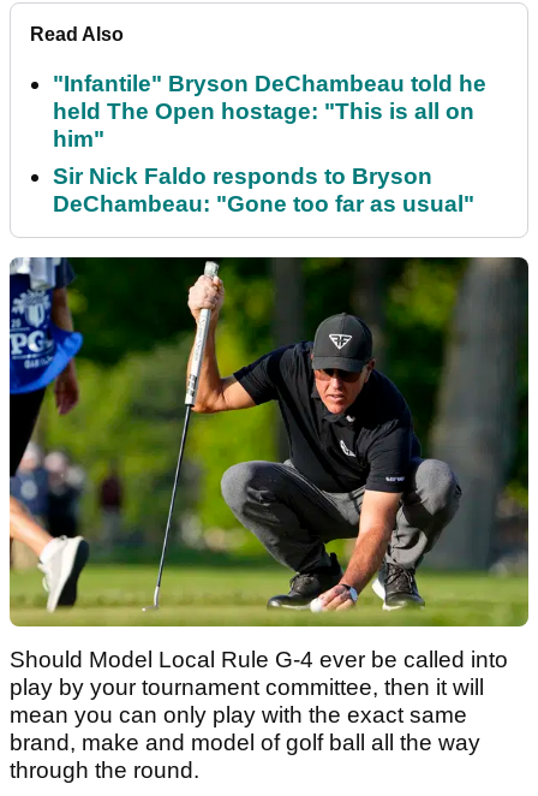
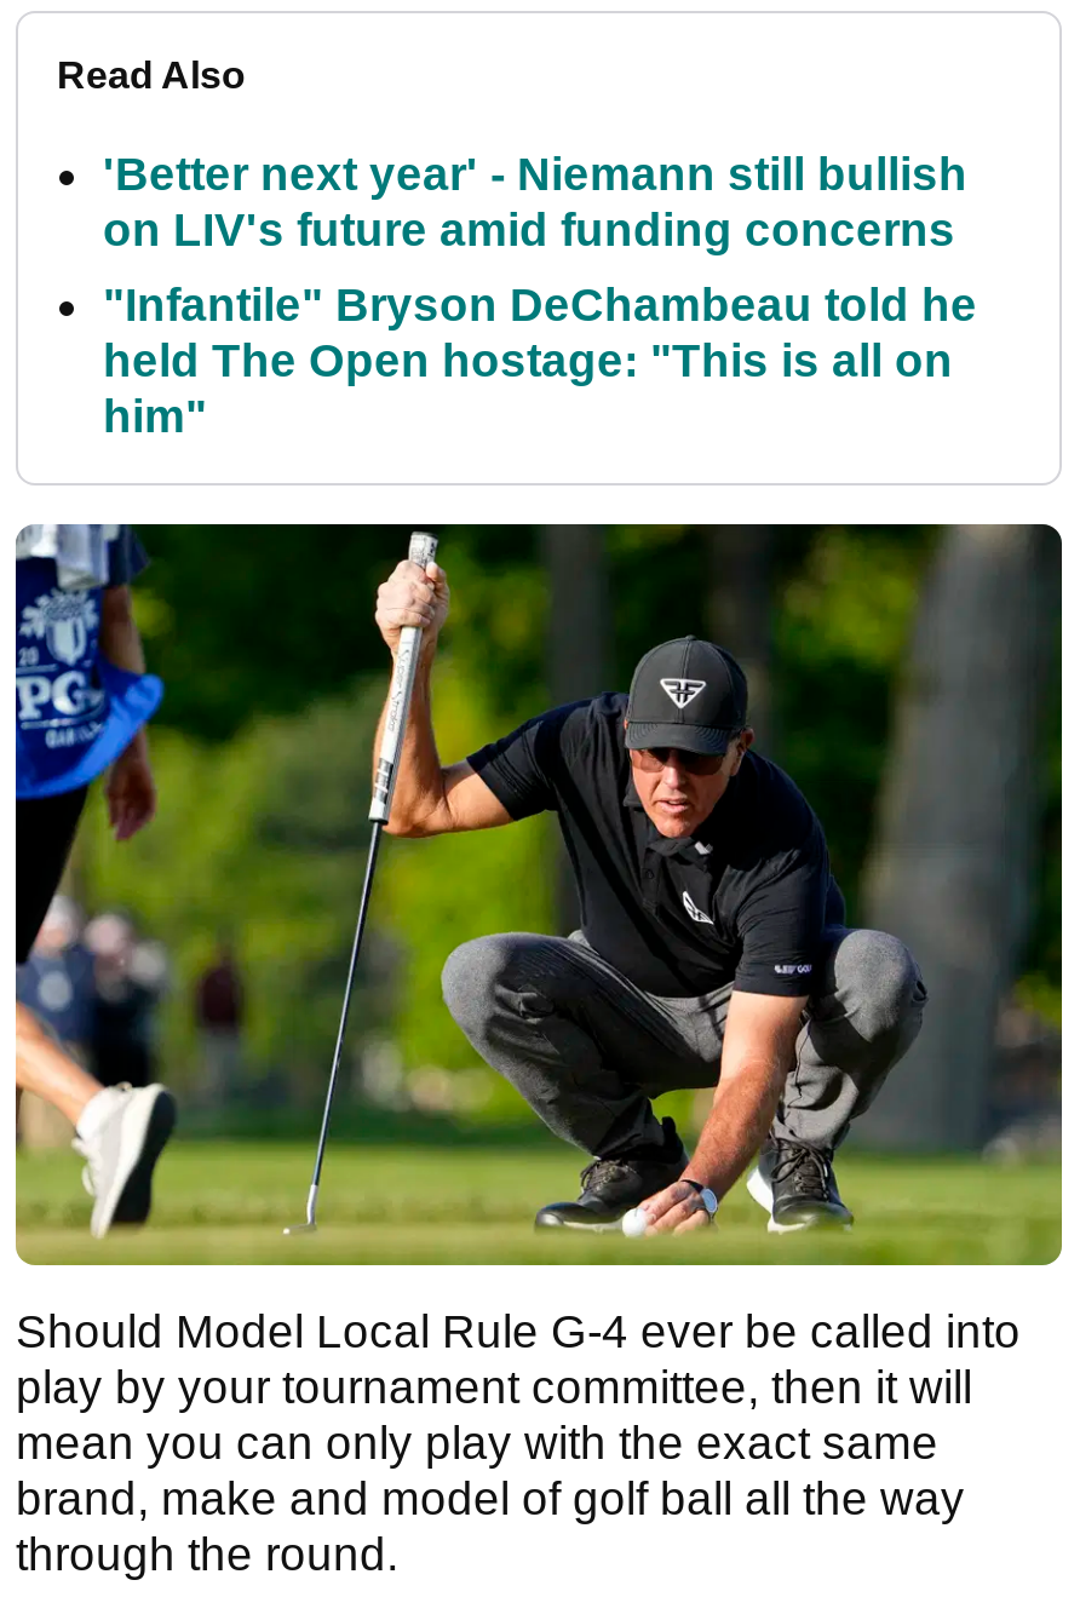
+ 'Better next year' - Niemann still bullish
+ on LIV's future amid funding concerns

moved down: "Infantile" Bryson DeChambeau told he | held The Open hostage: "This is all on | him"

- Sir Nick Faldo responds to Bryson
- DeChambeau: "Gone too far as usual"
